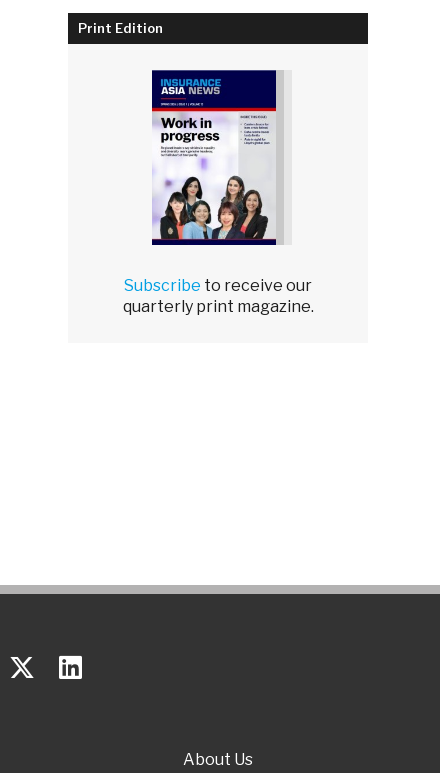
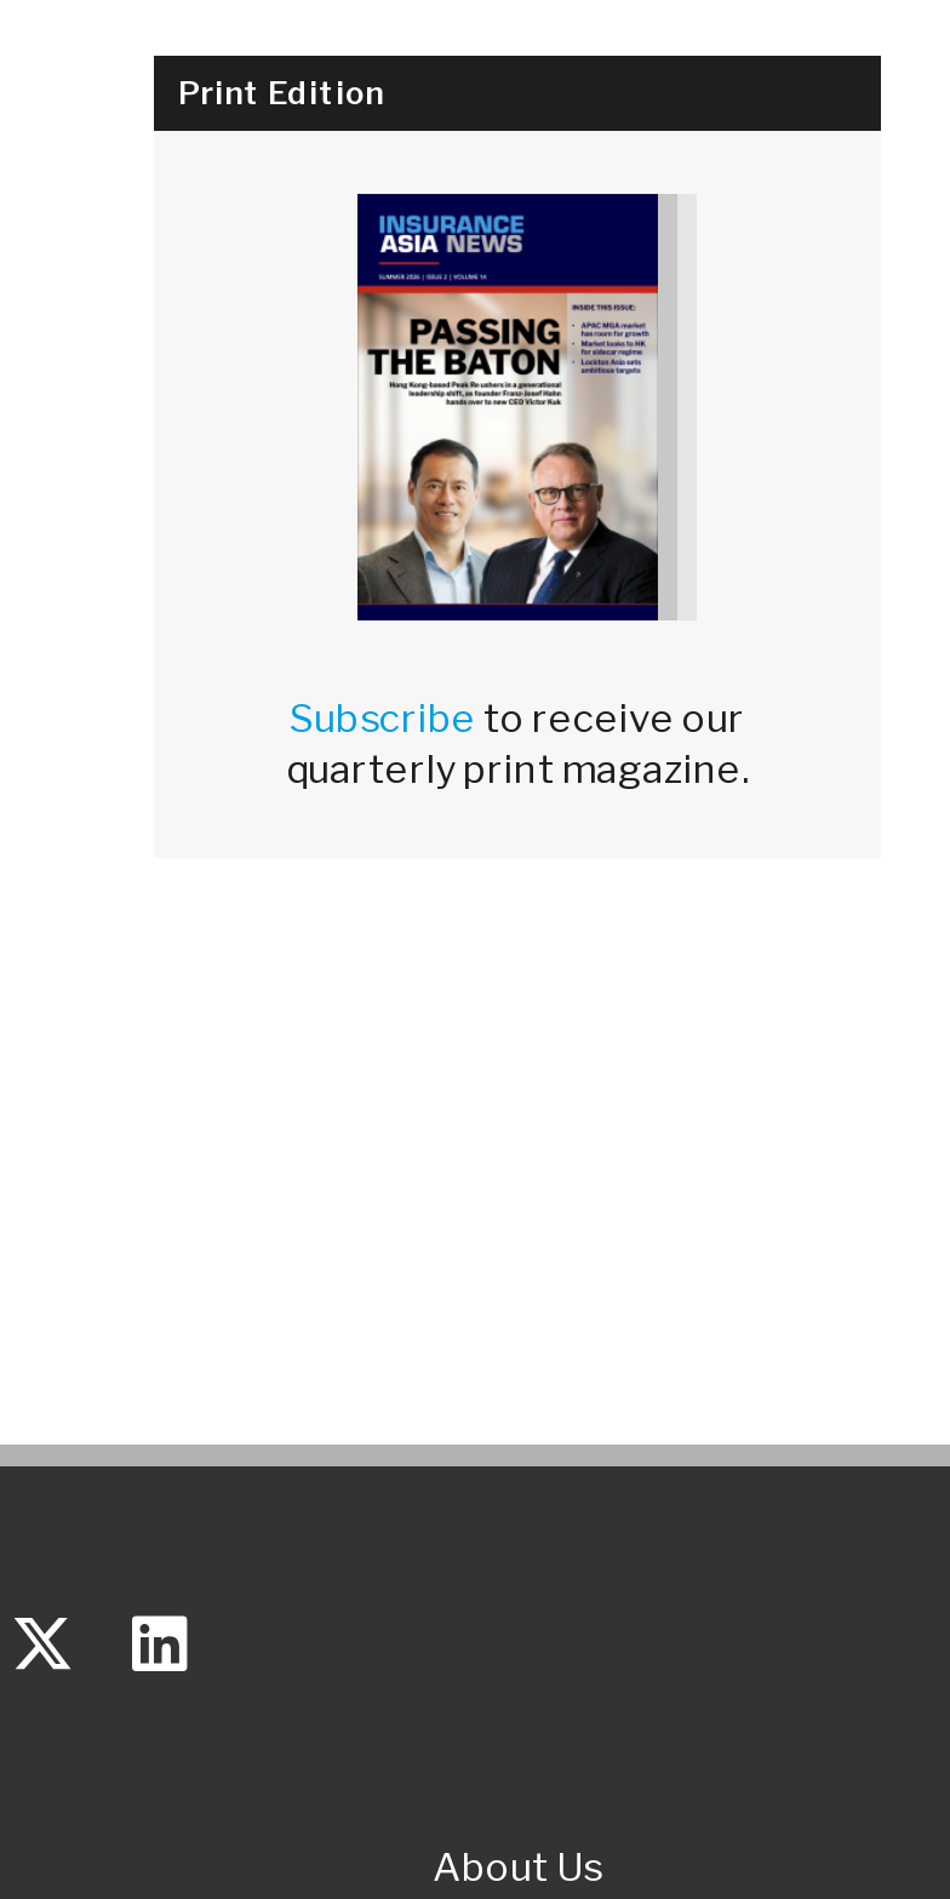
- [image]
+ [image]
